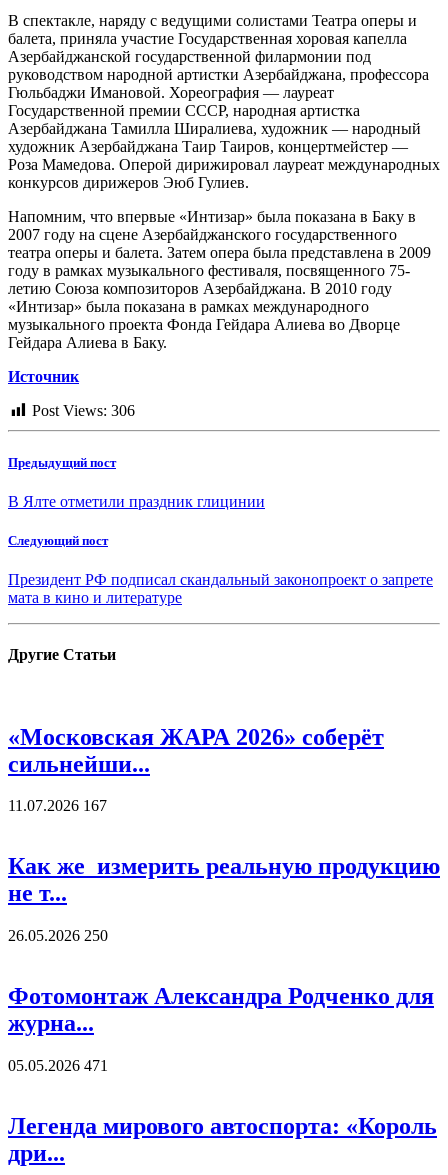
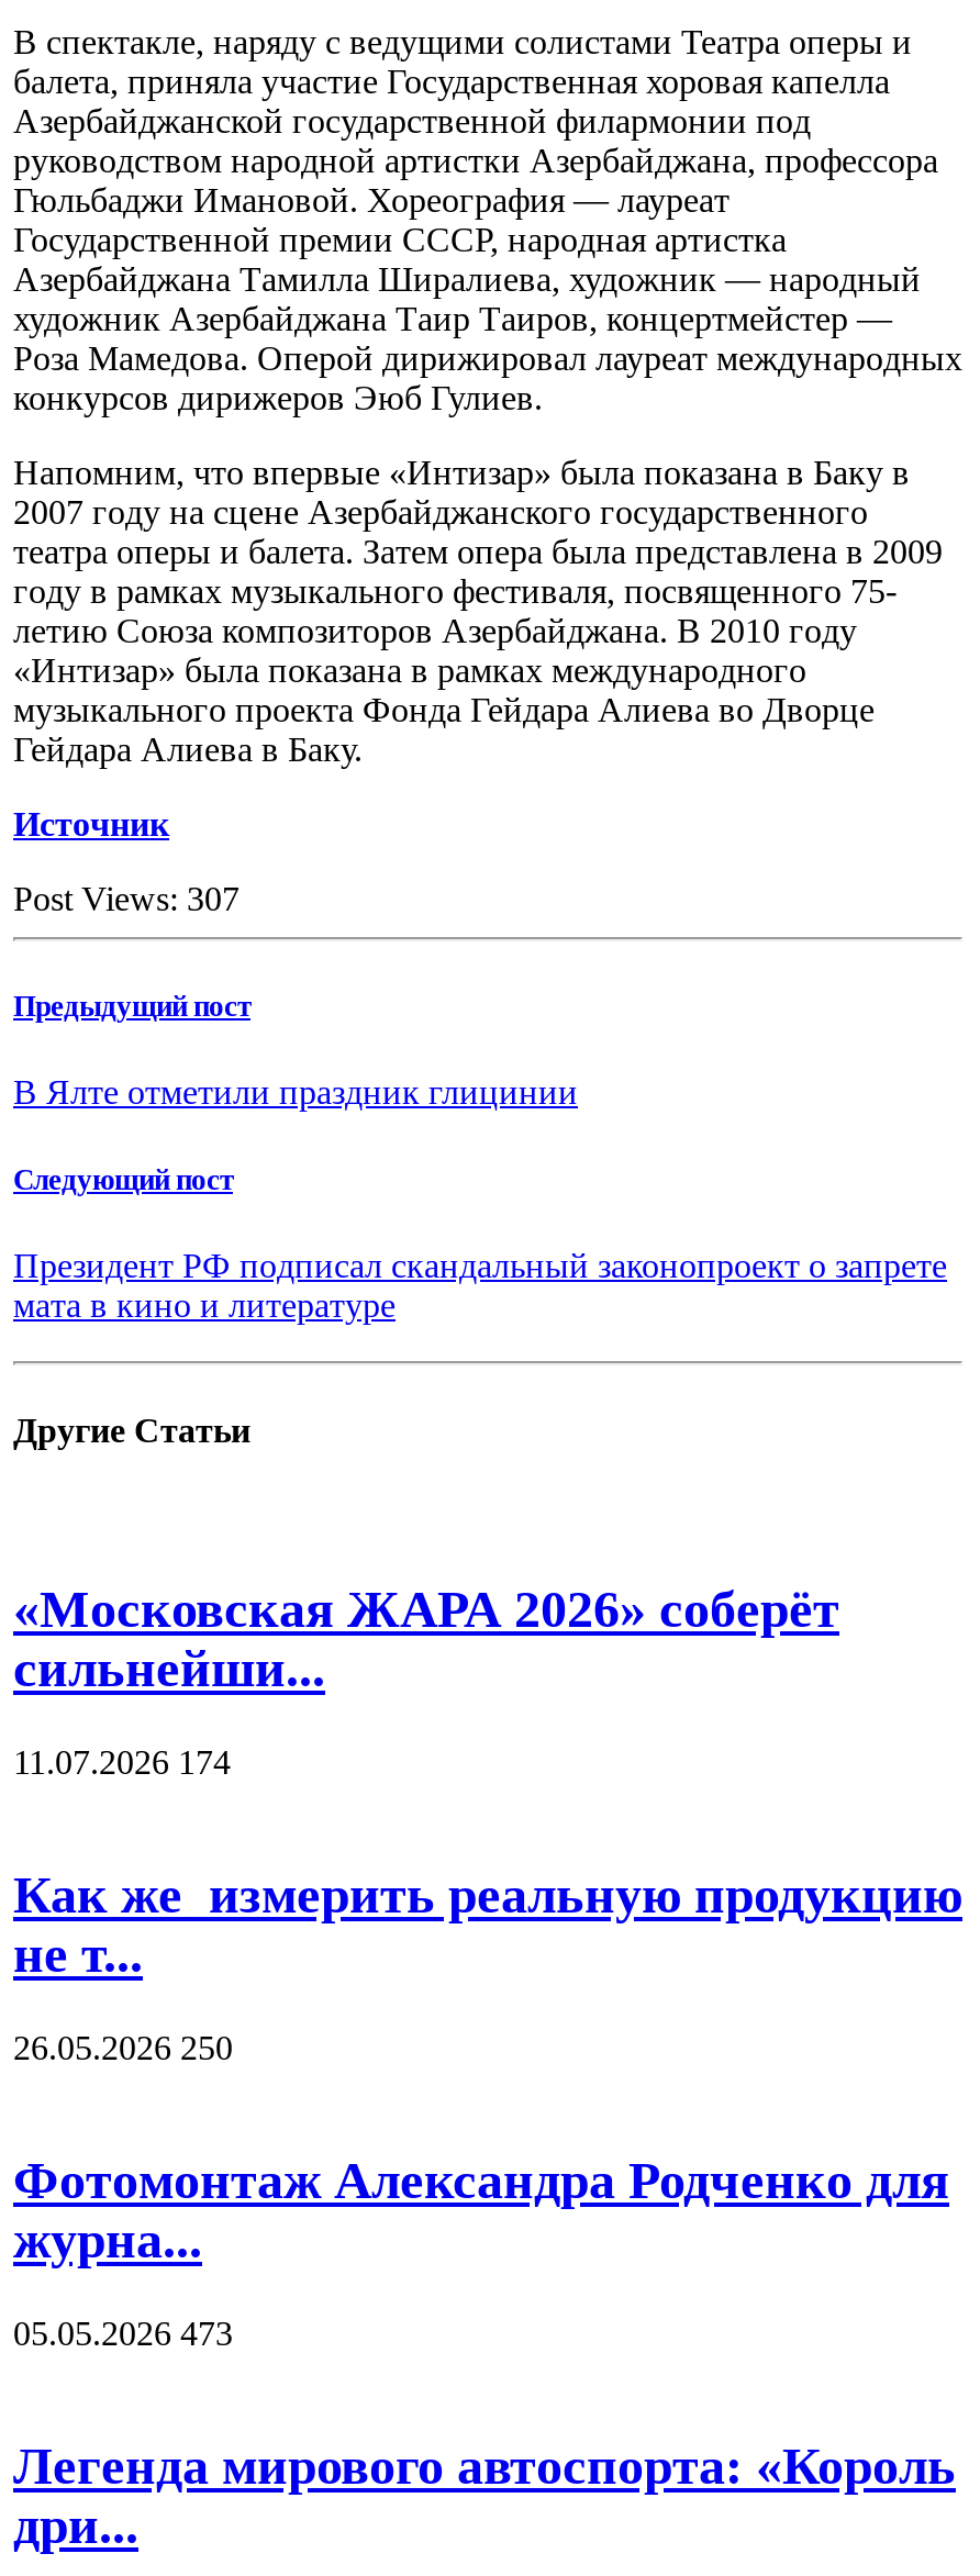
- Post Views: 306
+ Post Views: 307

- 11.07.2026 167
+ 11.07.2026 174

- 05.05.2026 471
+ 05.05.2026 473
